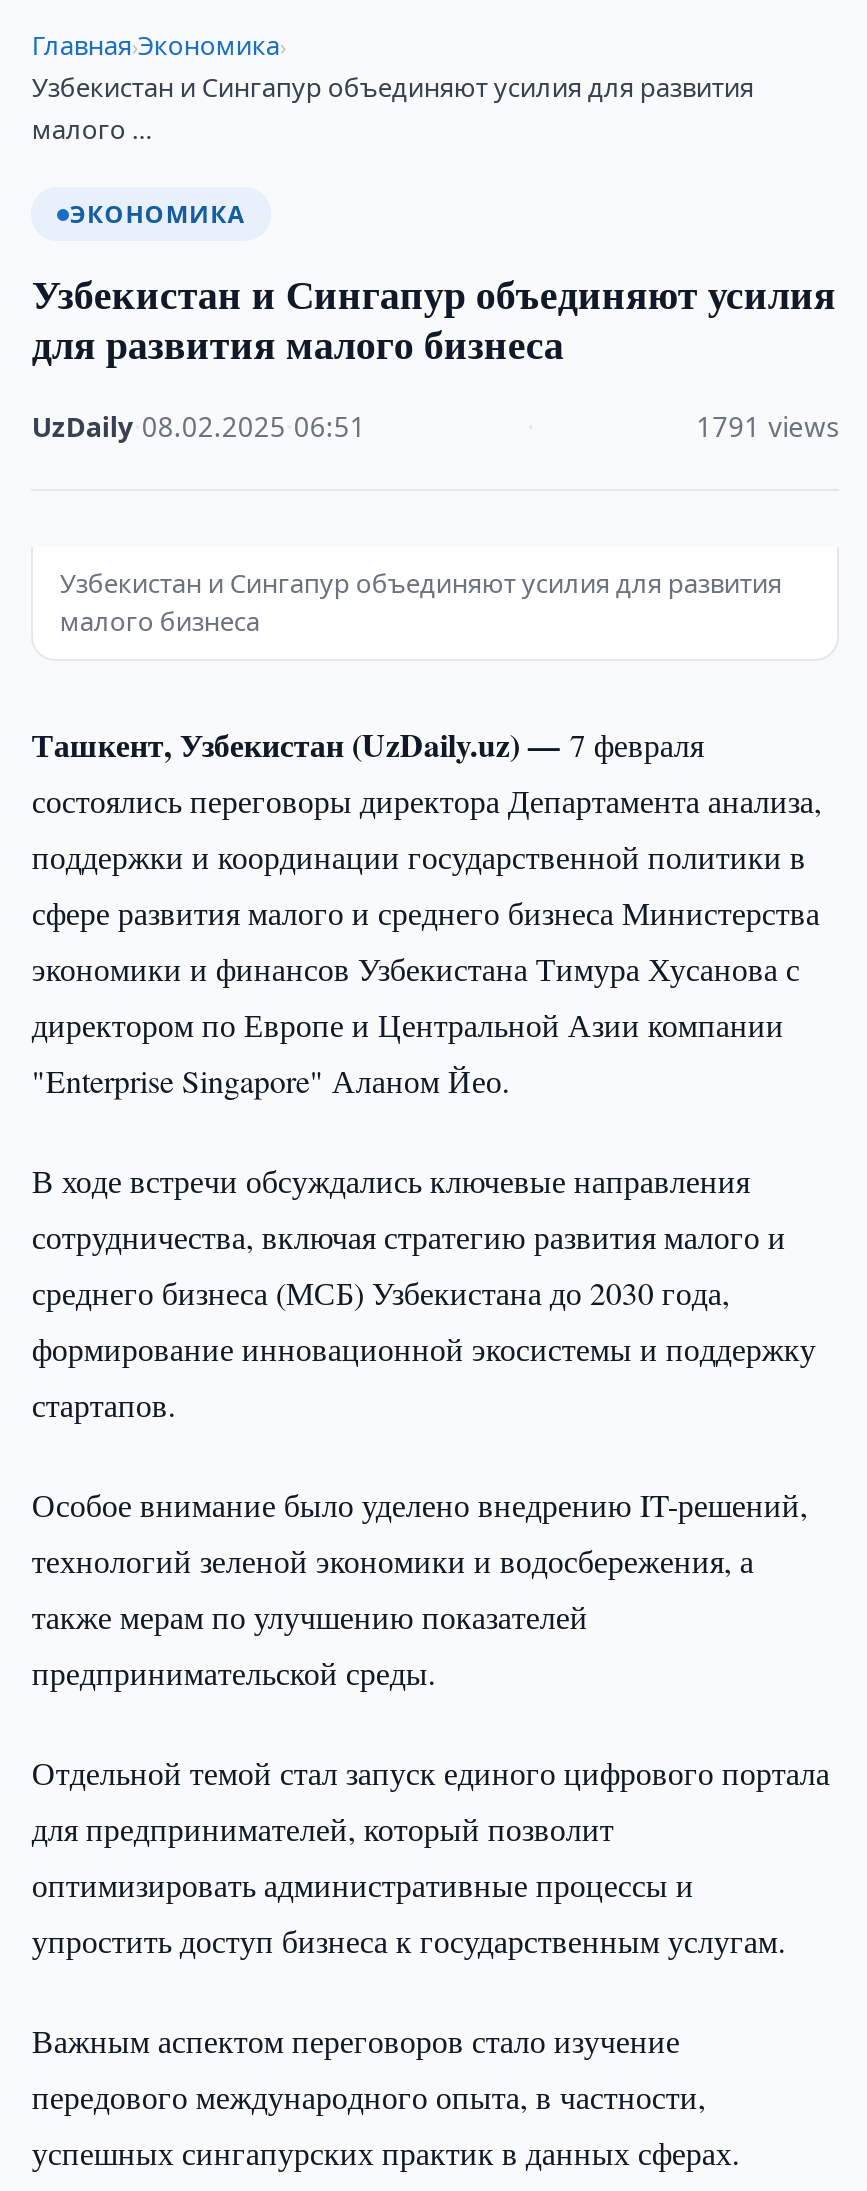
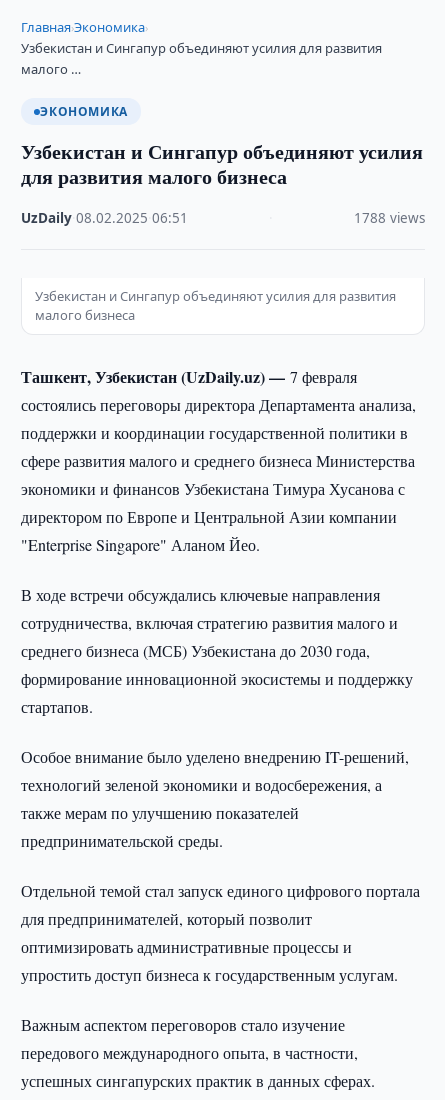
- 1791 views
+ 1788 views
